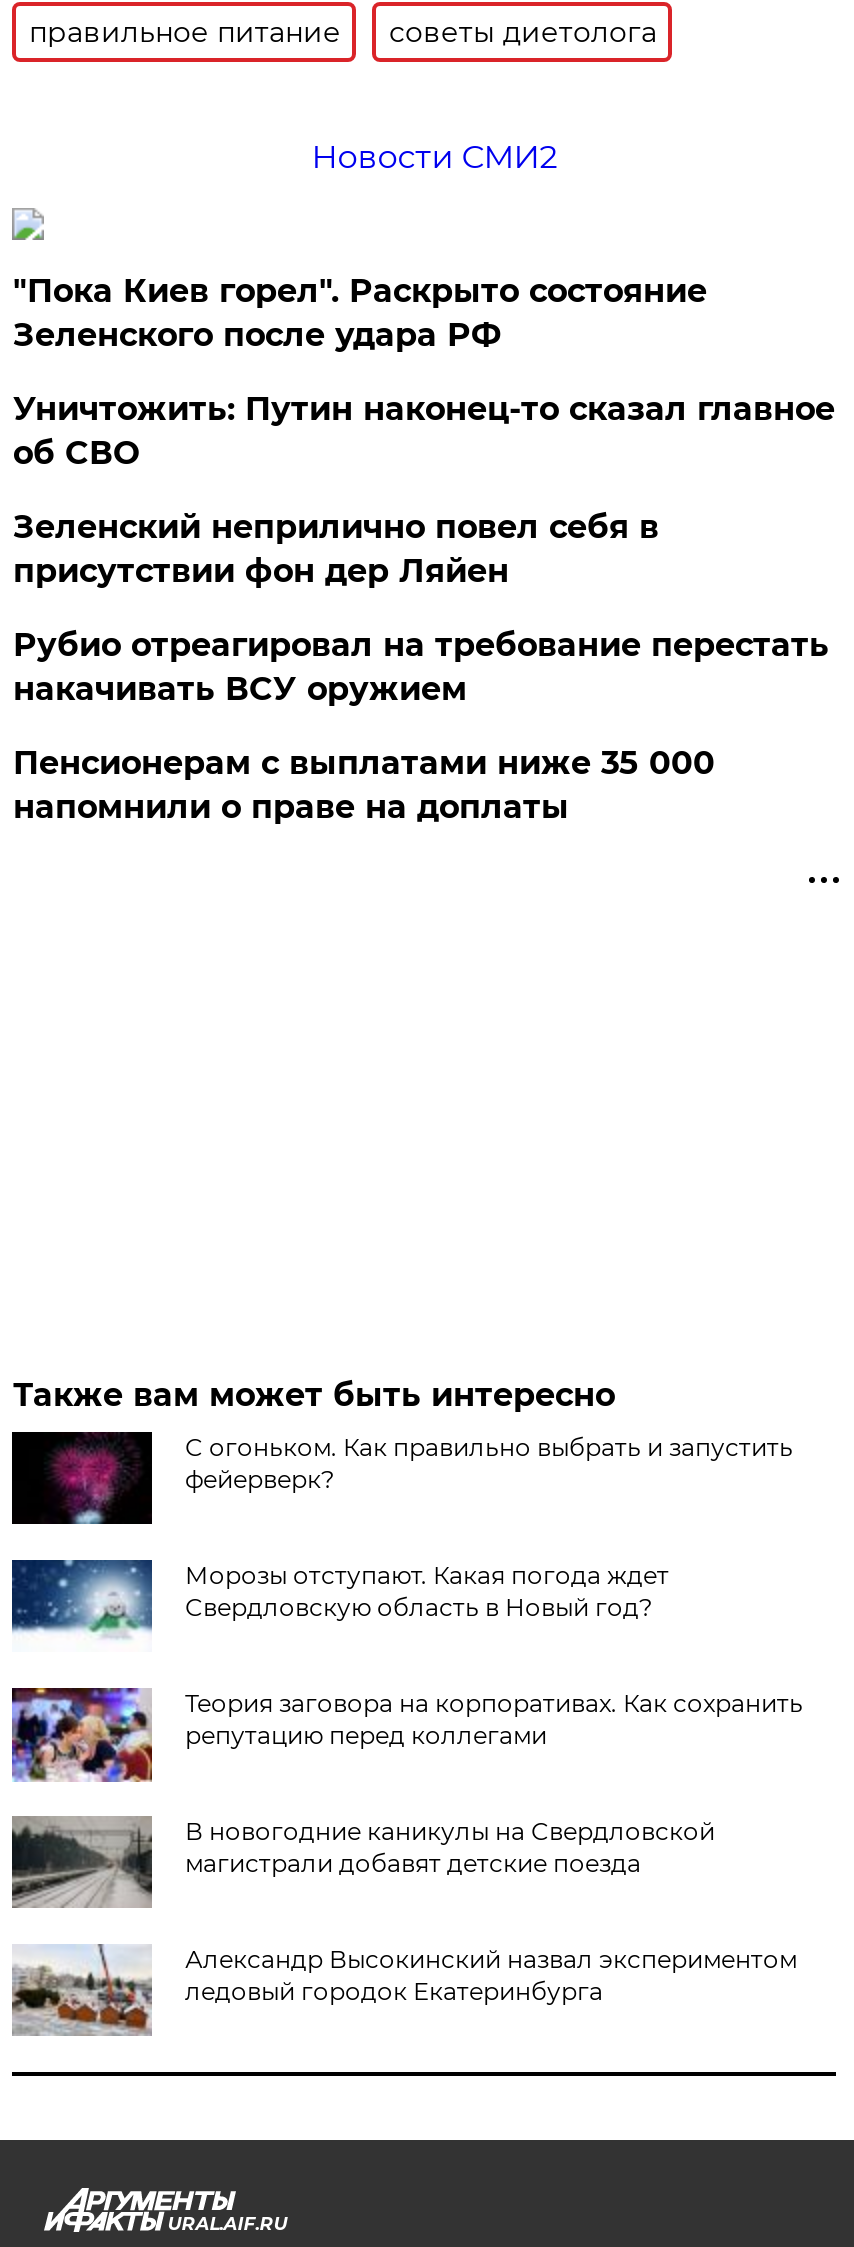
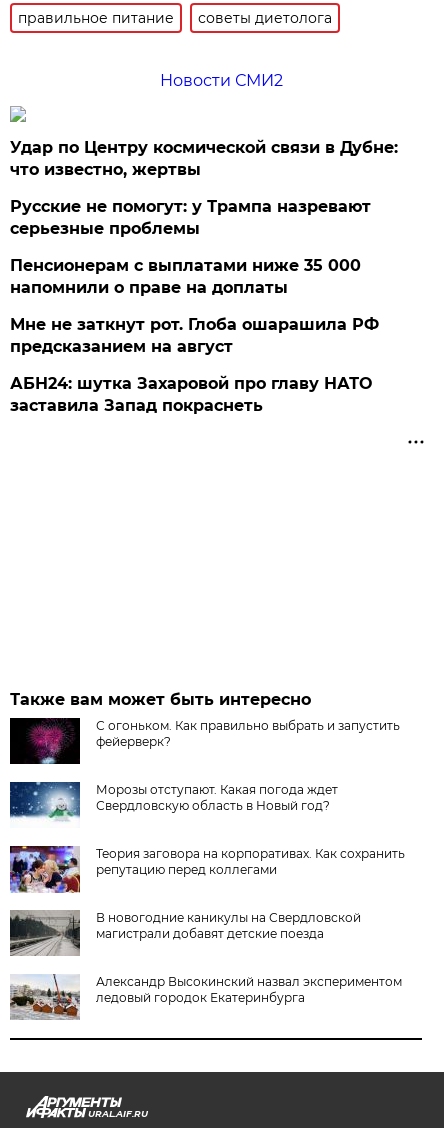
- "Пока Киев горел". Раскрыто состояние
- Зеленского после удара РФ
- Уничтожить: Путин наконец-то сказал главное
- об СВО
- Зеленский неприлично повел cебя в
- присутствии фон дер Ляйен
- Рубио отреагировал на требование перестать
- накачивать ВСУ оружием
+ Удар по Центру космической связи в Дубне:
+ что известно, жертвы
+ Русские не помогут: у Трампа назревают
+ серьезные проблемы

moved up: Пенсионерам с выплатами ниже 35 000 | напомнили о праве на доплаты

+ Мне не заткнут рот. Глоба ошарашила РФ
+ предсказанием на август
+ АБН24: шутка Захаровой про главу НАТО
+ заставила Запад покраснеть
